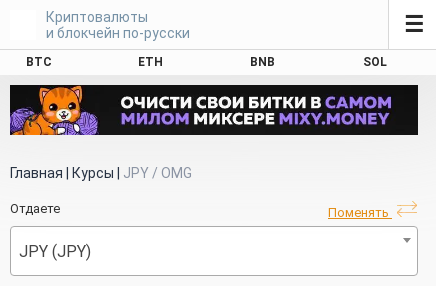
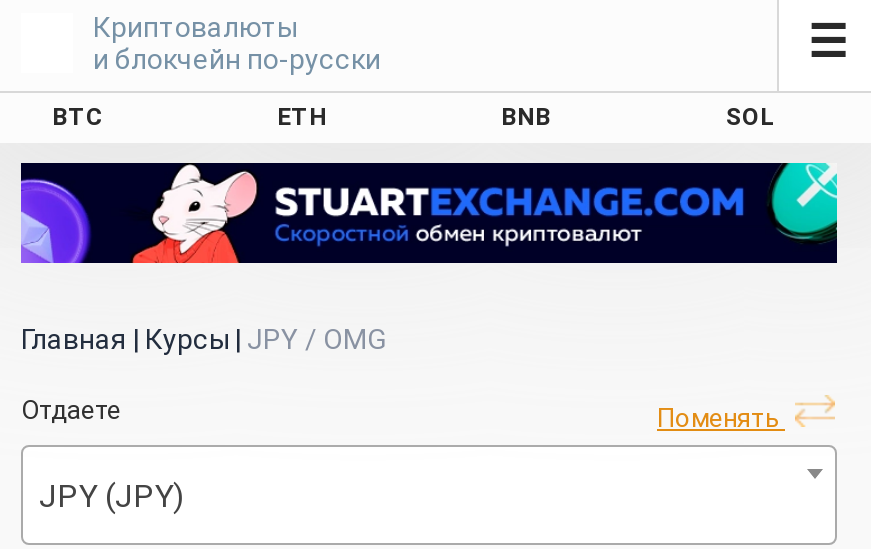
- [image]
+ [image]
